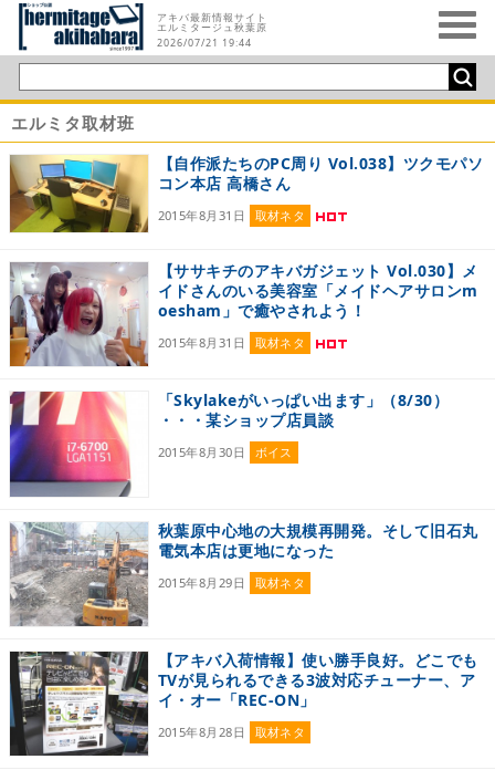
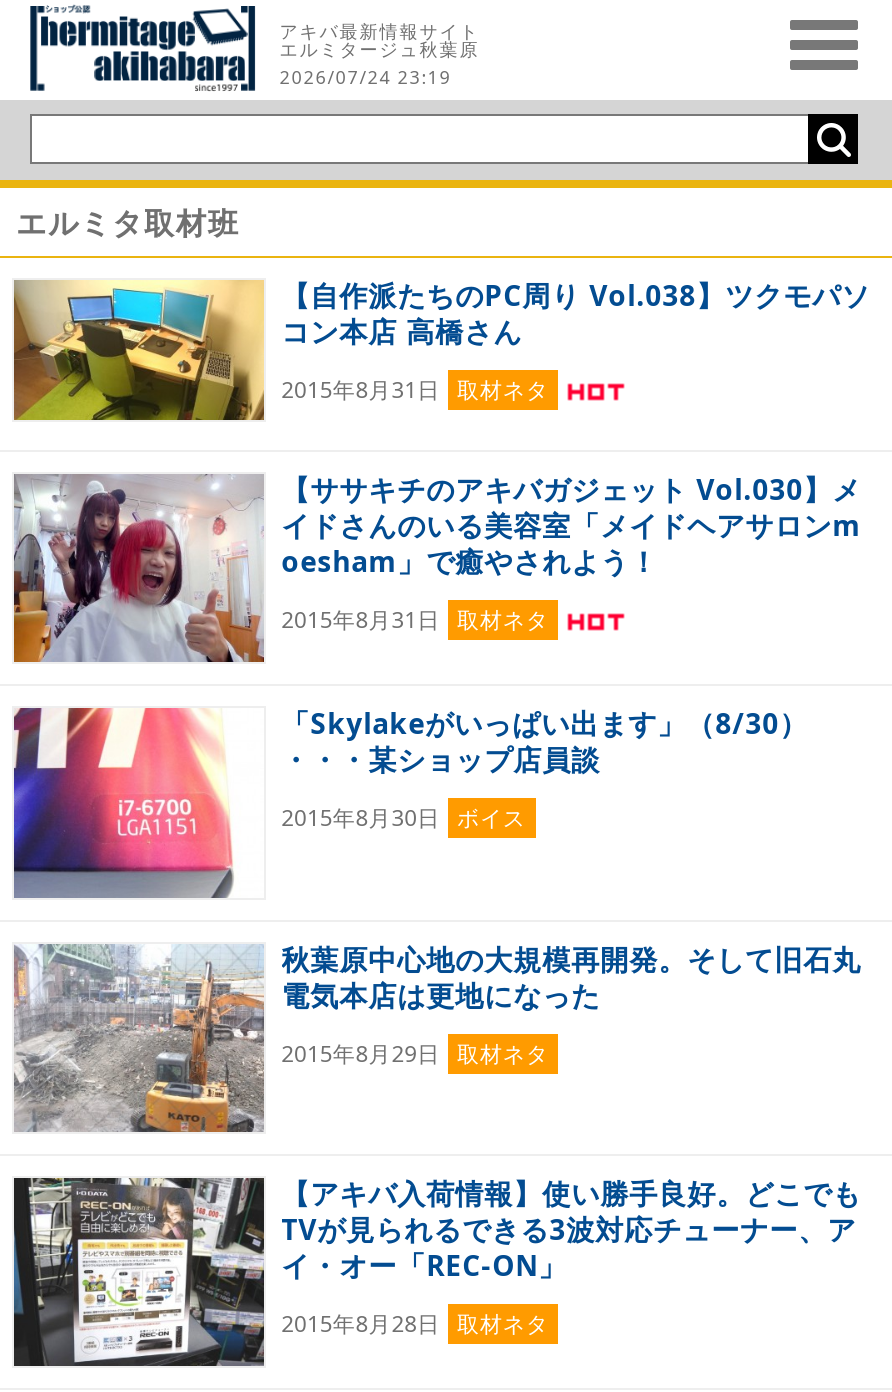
- 2026/07/21 19:44
+ 2026/07/24 23:19
